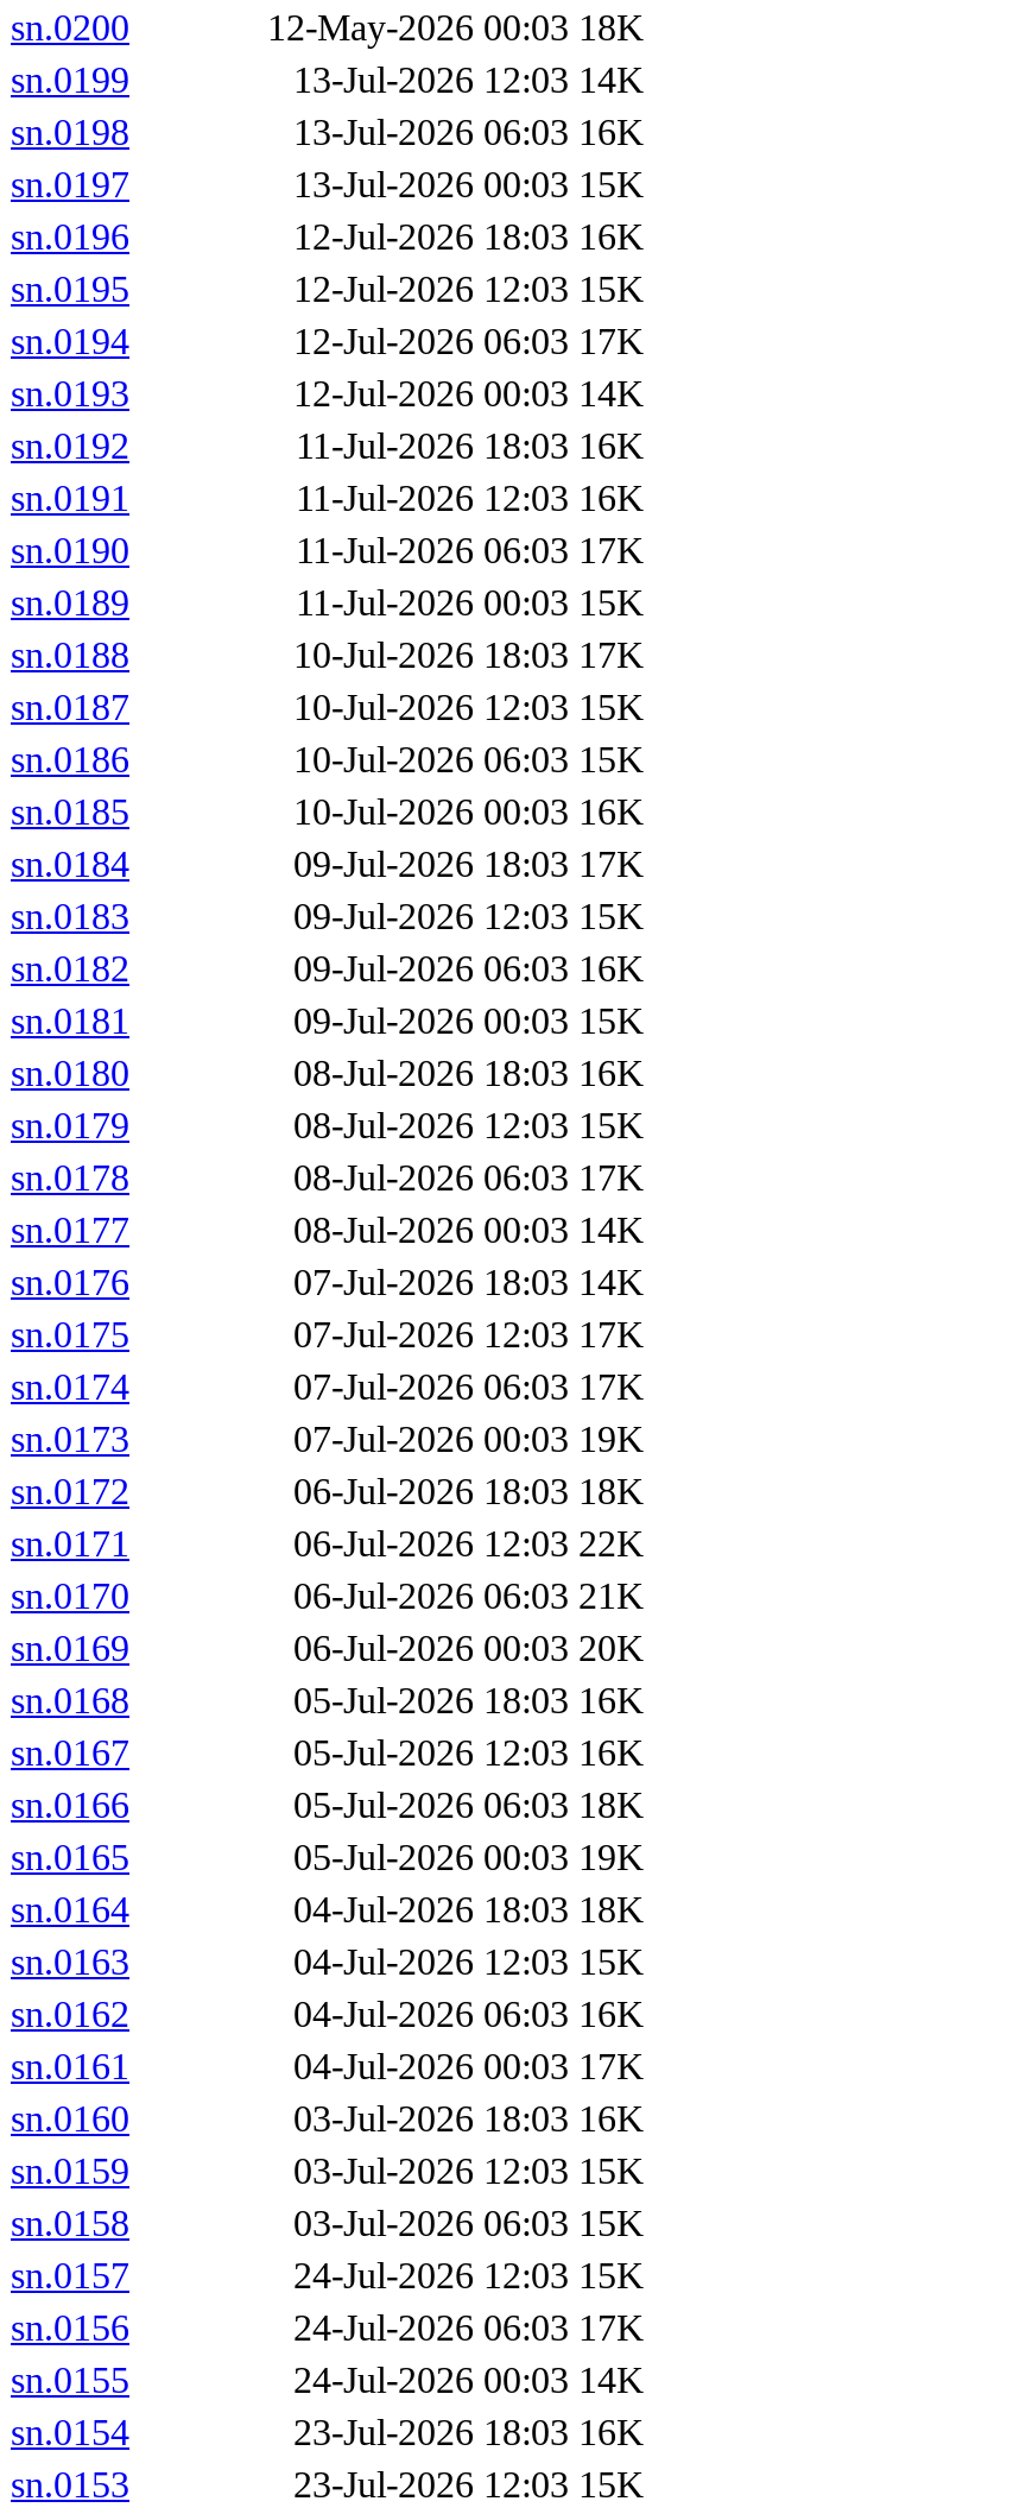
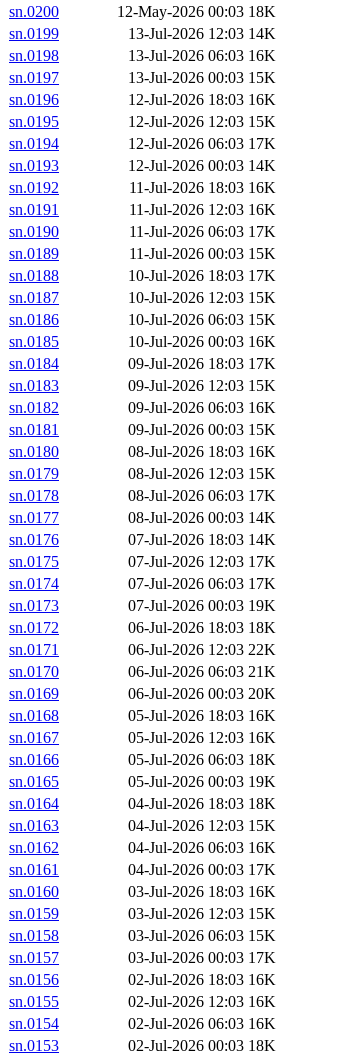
- 24-Jul-2026 12:03 15K
+ 03-Jul-2026 00:03 17K

- 24-Jul-2026 06:03 17K
+ 02-Jul-2026 18:03 16K

- 24-Jul-2026 00:03 14K
+ 02-Jul-2026 12:03 16K

- 23-Jul-2026 18:03 16K
+ 02-Jul-2026 06:03 16K

- 23-Jul-2026 12:03 15K
+ 02-Jul-2026 00:03 18K
